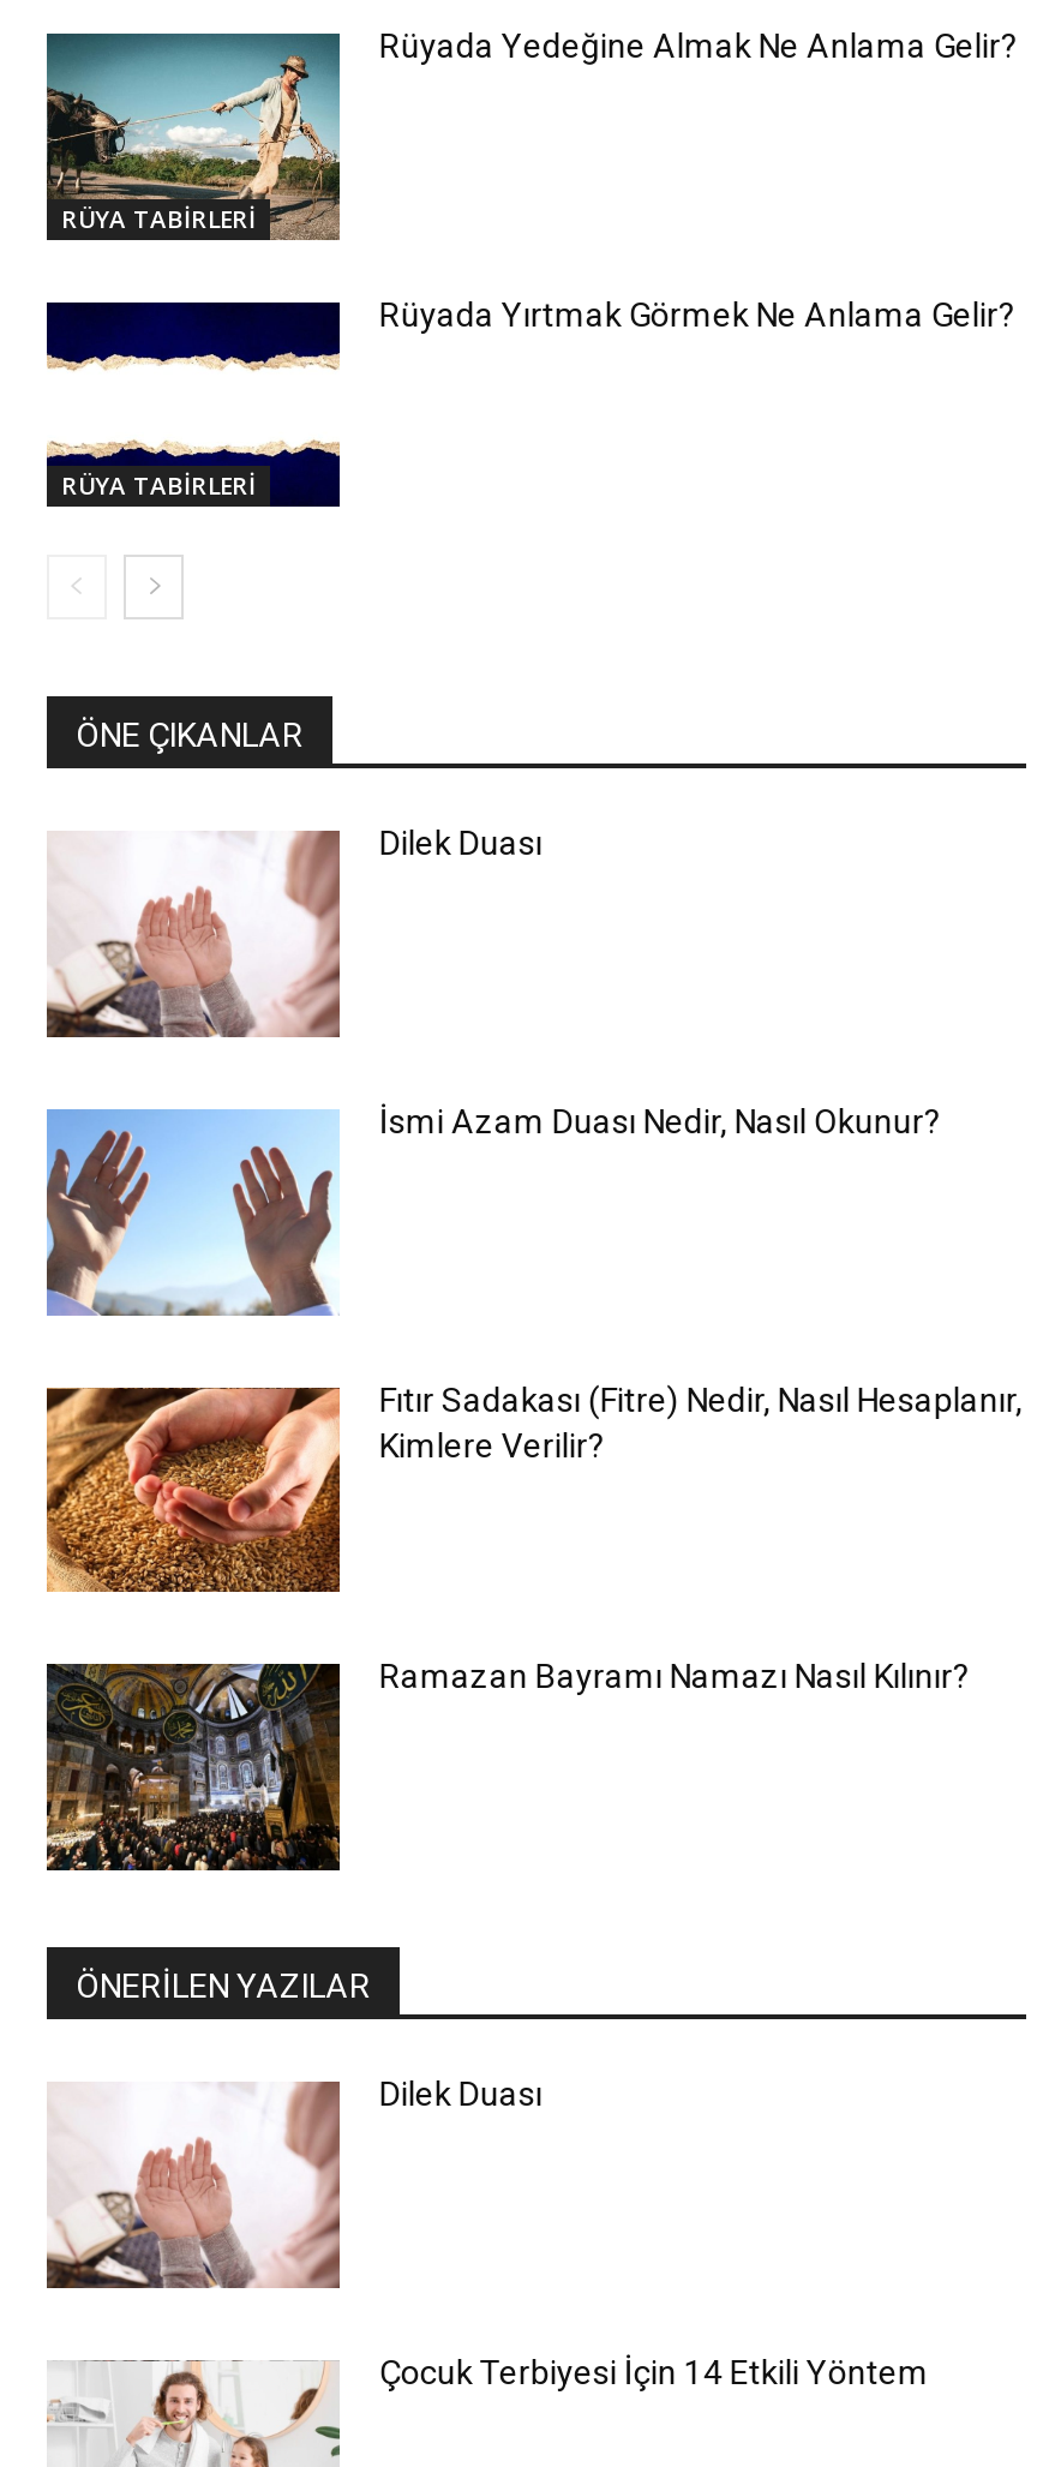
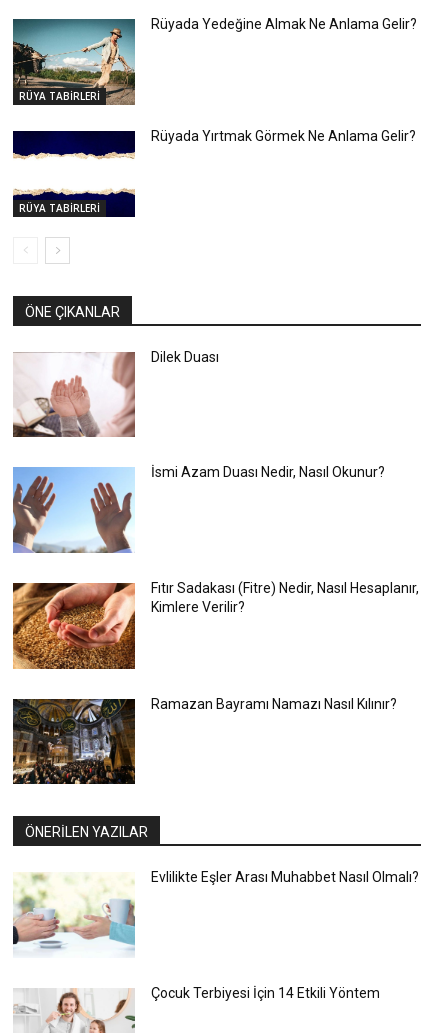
- [image]
- Dilek Duası
+ [image]
+ Evlilikte Eşler Arası Muhabbet Nasıl Olmalı?
